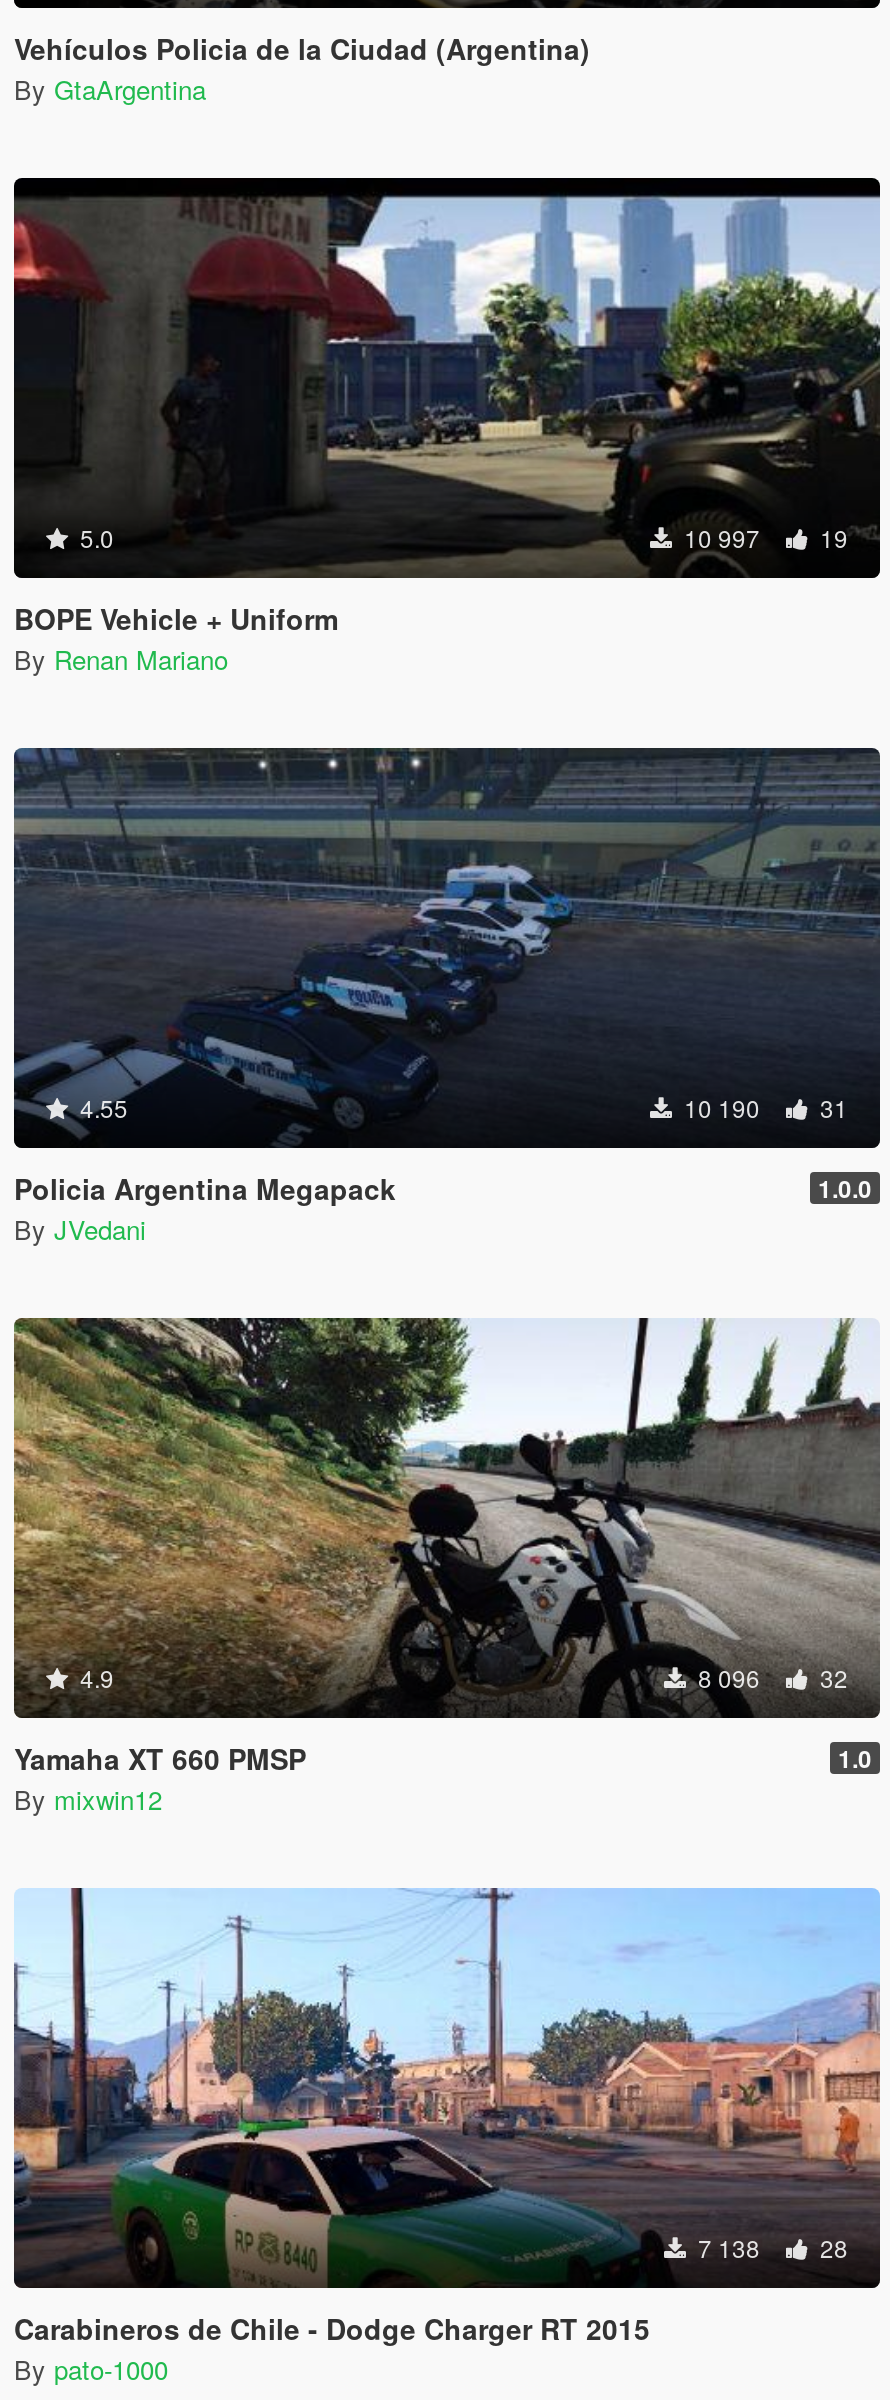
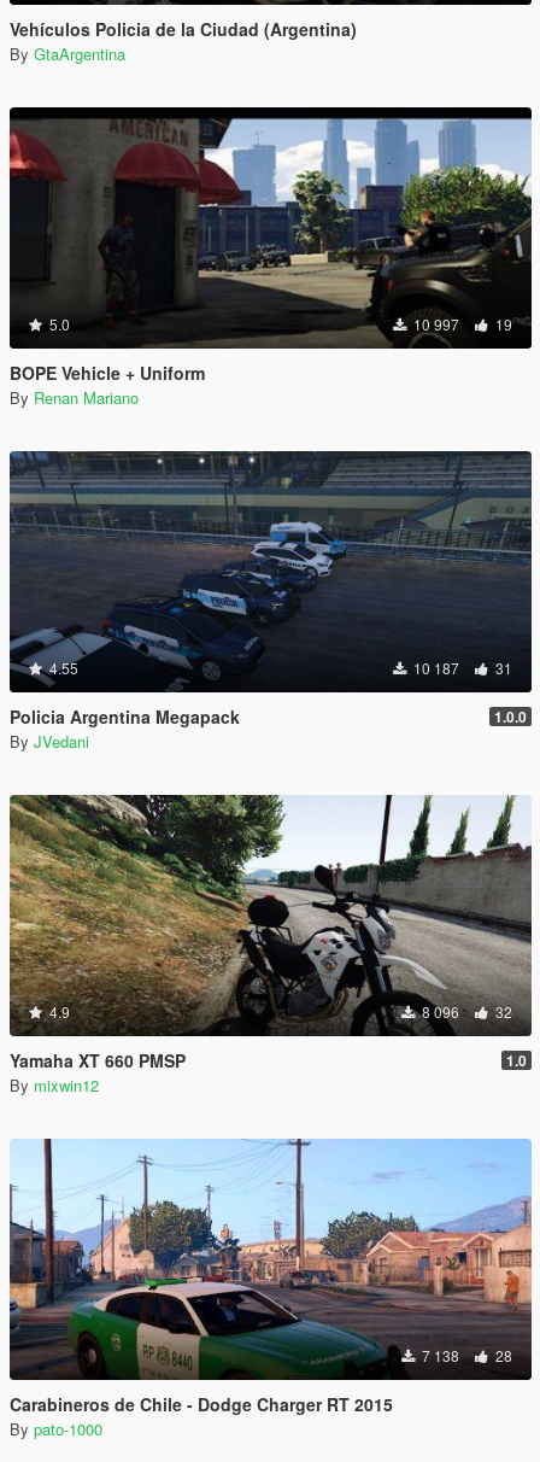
- 10 190 31
+ 10 187 31
